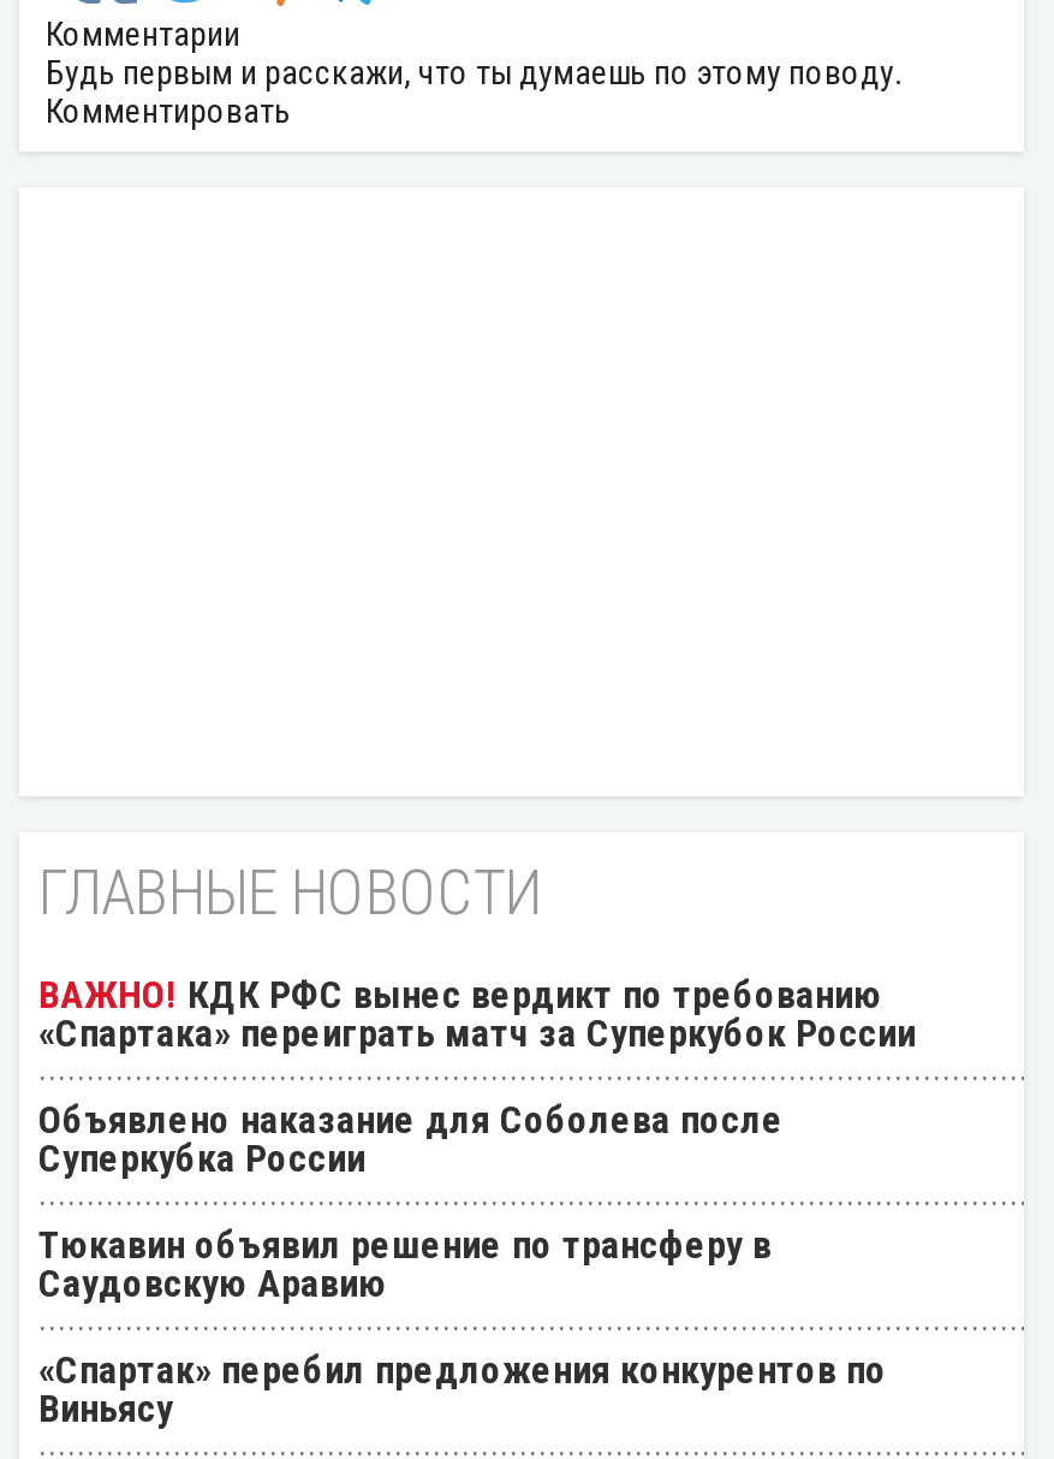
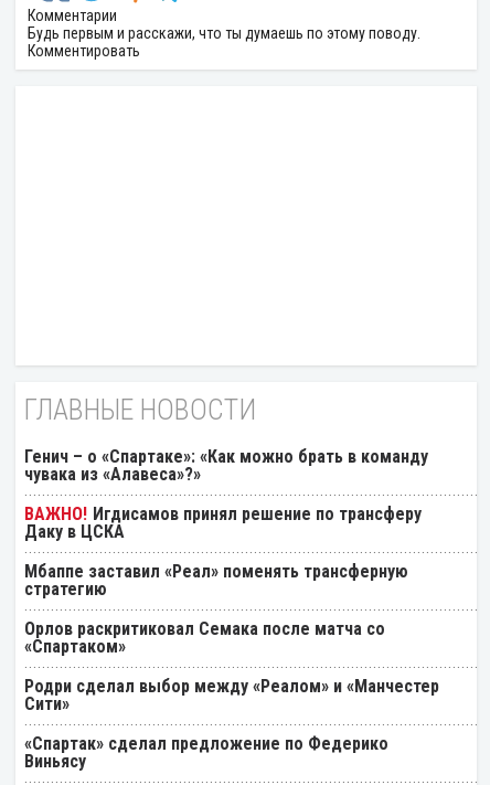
- КДК РФС вынес вердикт по требованию
- «Спартака» переиграть матч за Суперкубок России
- Объявлено наказание для Соболева после
- Суперкубка России
- Тюкавин объявил решение по трансферу в
- Саудовскую Аравию
- «Спартак» перебил предложения конкурентов по
+ Генич – о «Спартаке»: «Как можно брать в команду
+ чувака из «Алавеса»?»
+ Игдисамов принял решение по трансферу
+ Даку в ЦСКА
+ Мбаппе заставил «Реал» поменять трансферную
+ стратегию
+ Орлов раскритиковал Семака после матча со
+ «Спартаком»
+ Родри сделал выбор между «Реалом» и «Манчестер
+ Сити»
+ «Спартак» сделал предложение по Федерико
